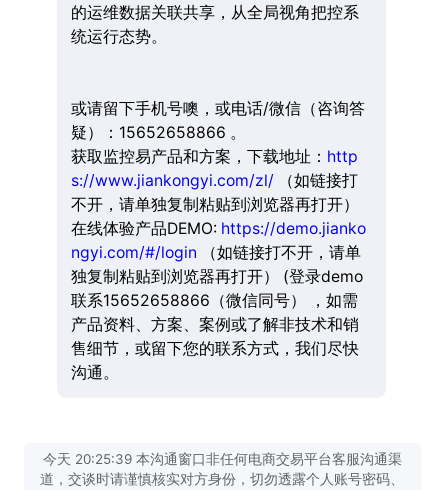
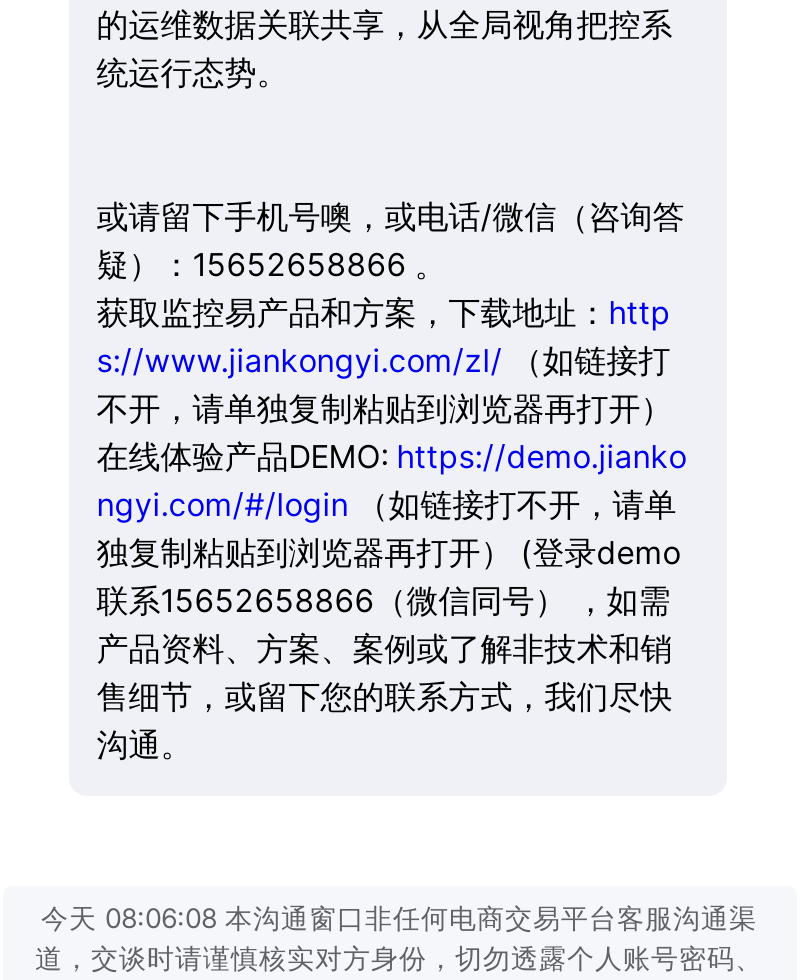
- 今天 20:25:39 本沟通窗口非任何电商交易平台客服沟通渠
+ 今天 08:06:08 本沟通窗口非任何电商交易平台客服沟通渠
